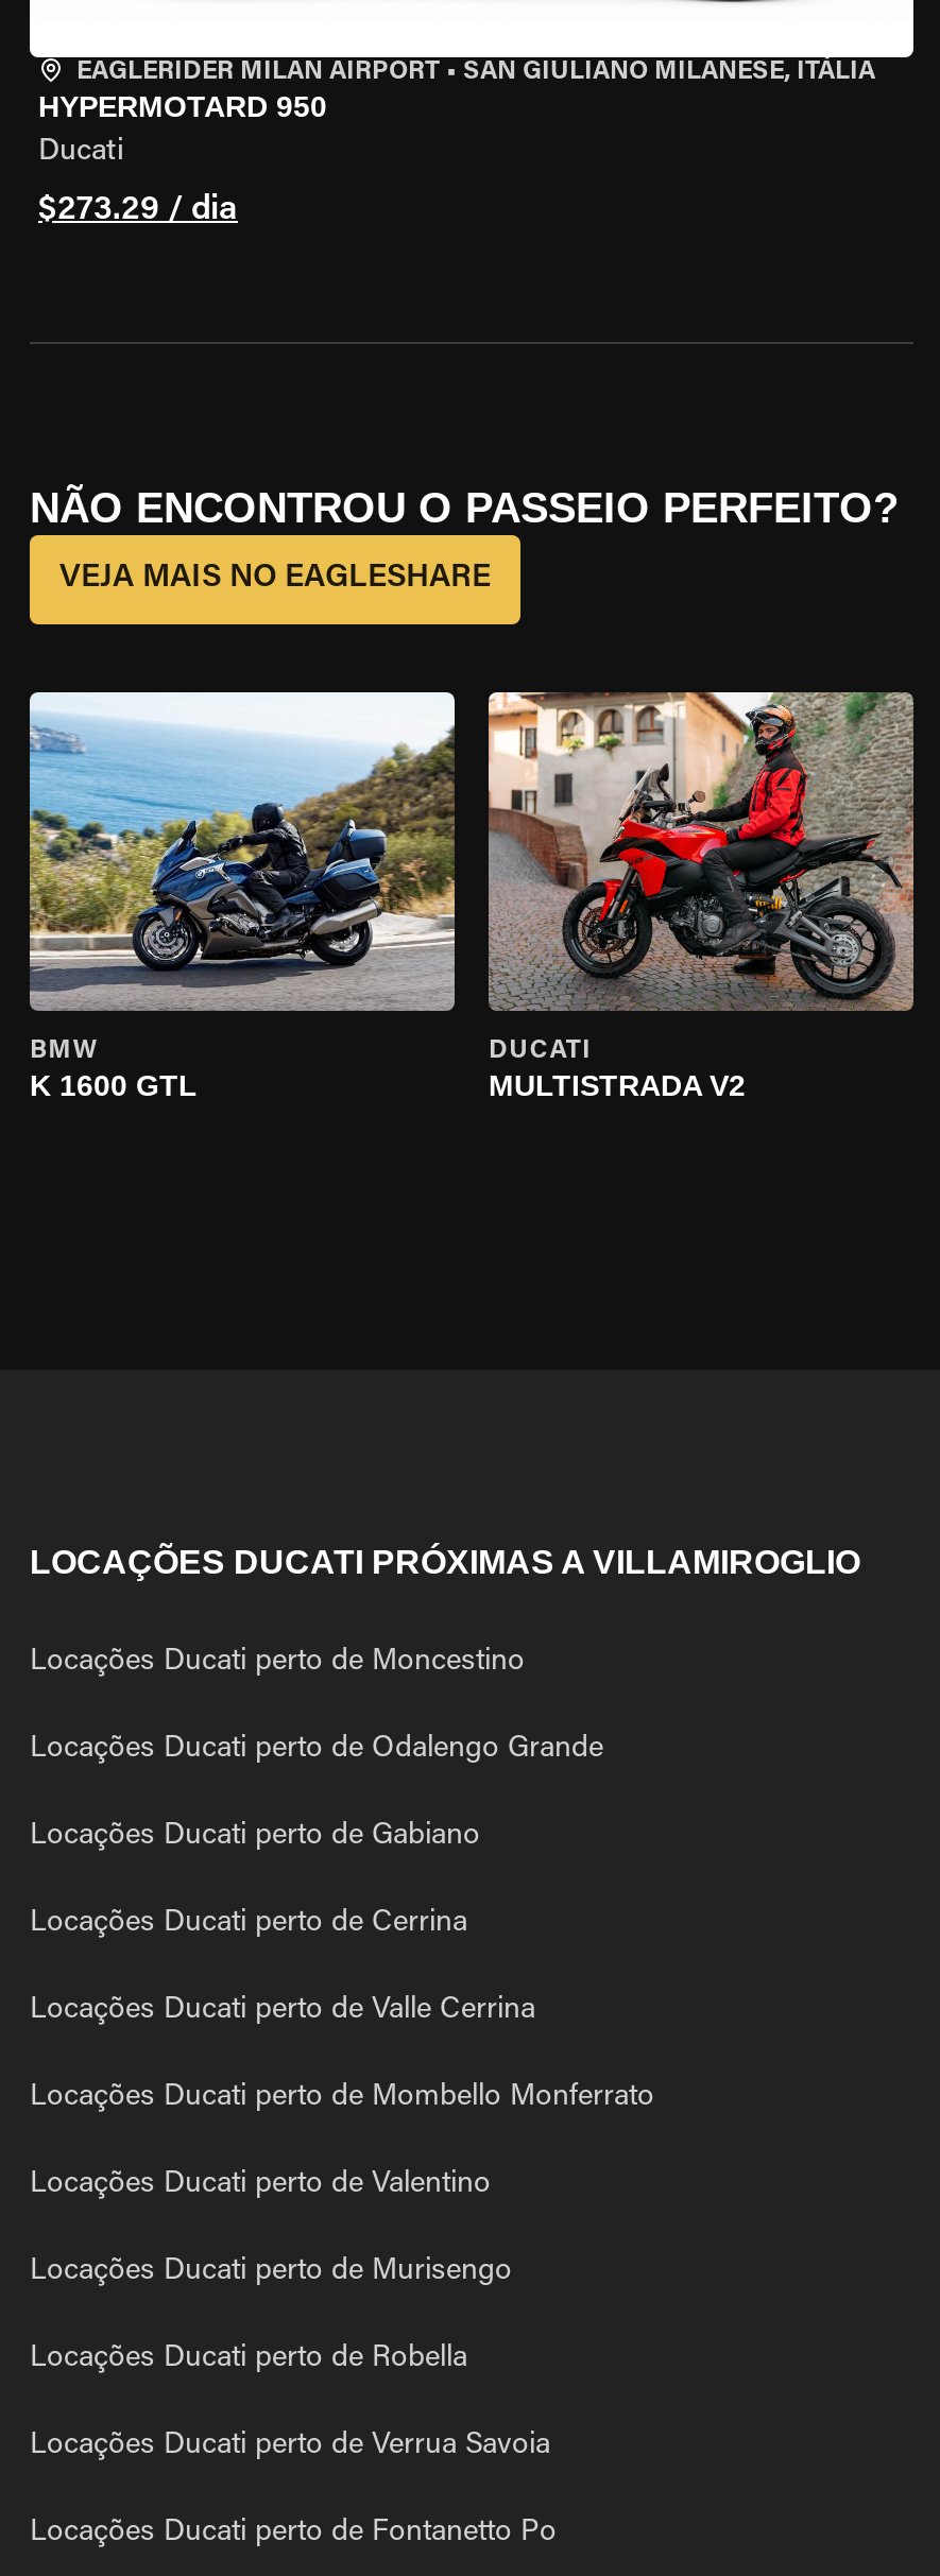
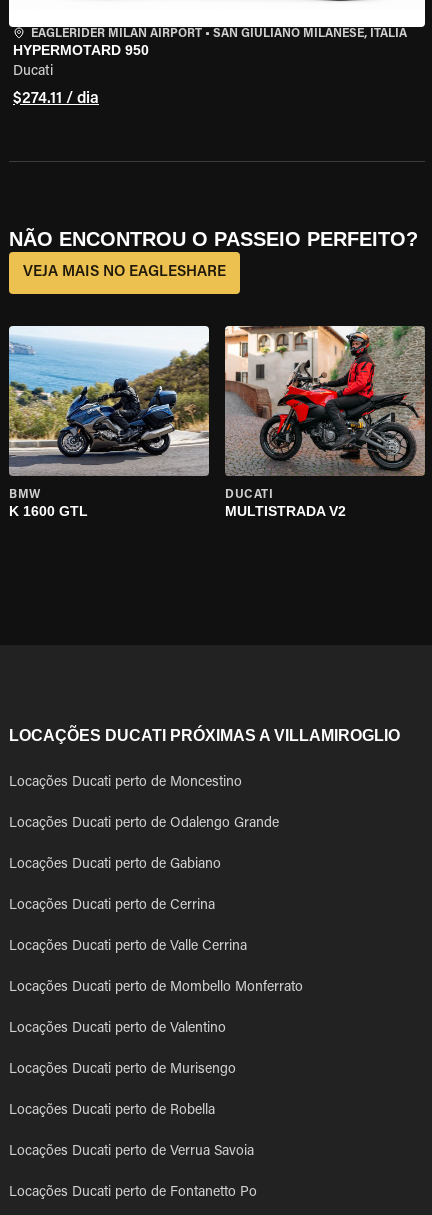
- $273.29 / dia
+ $274.11 / dia
